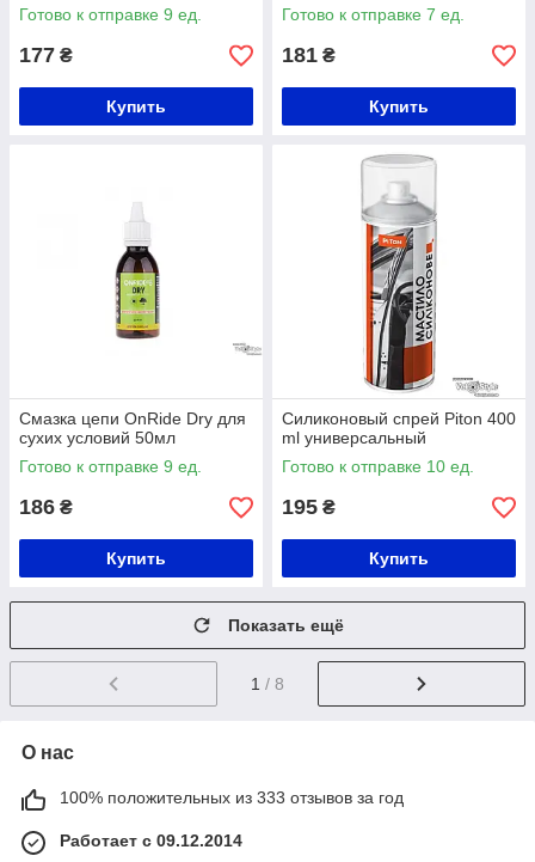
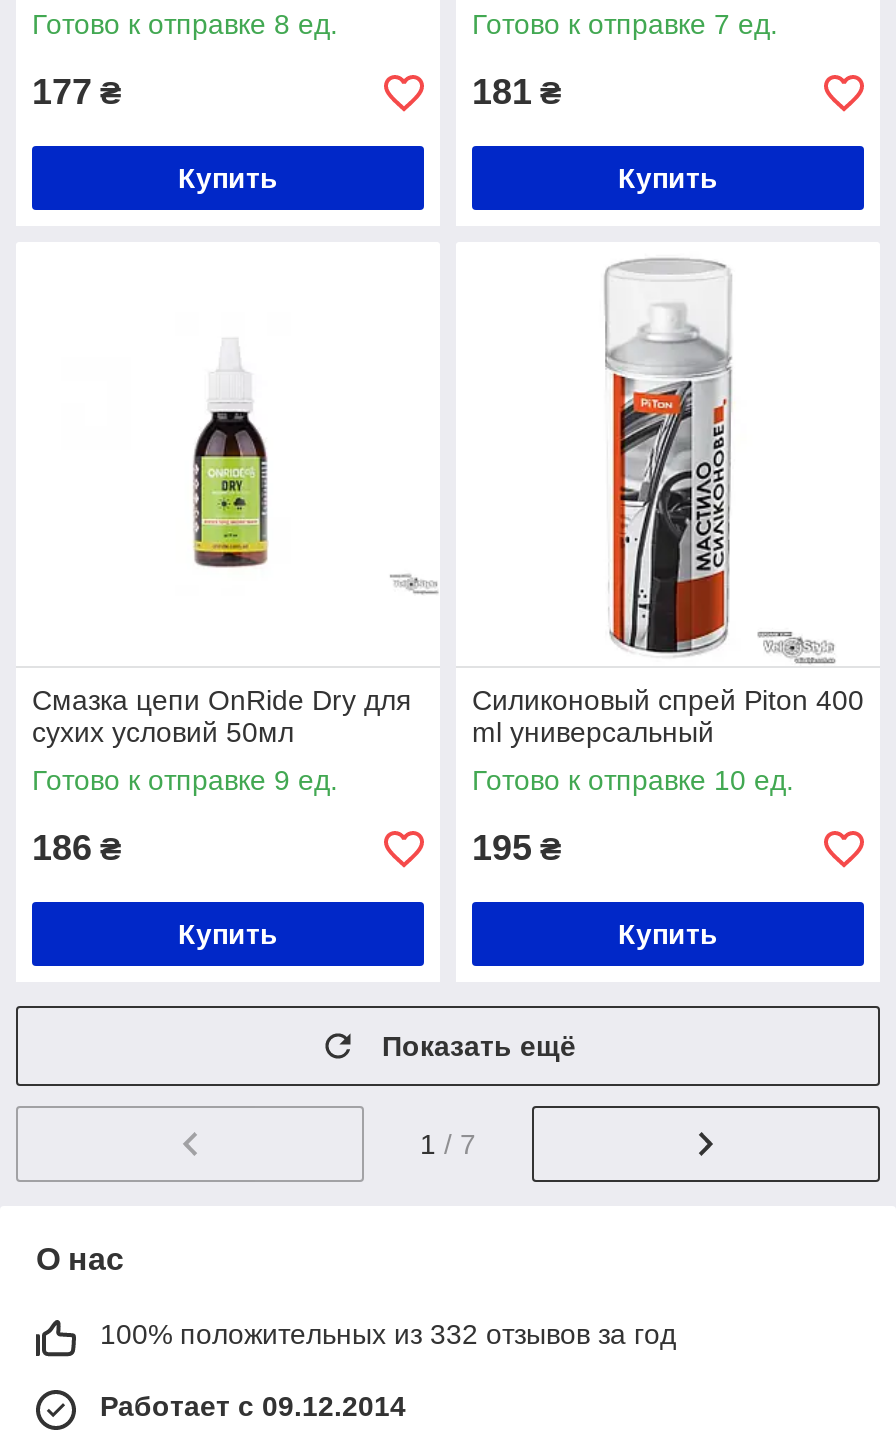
- Готово к отправке 9 ед.
+ Готово к отправке 8 ед.

- 1 / 8
+ 1 / 7

- 100% положительных из 333 отзывов за год
+ 100% положительных из 332 отзывов за год
